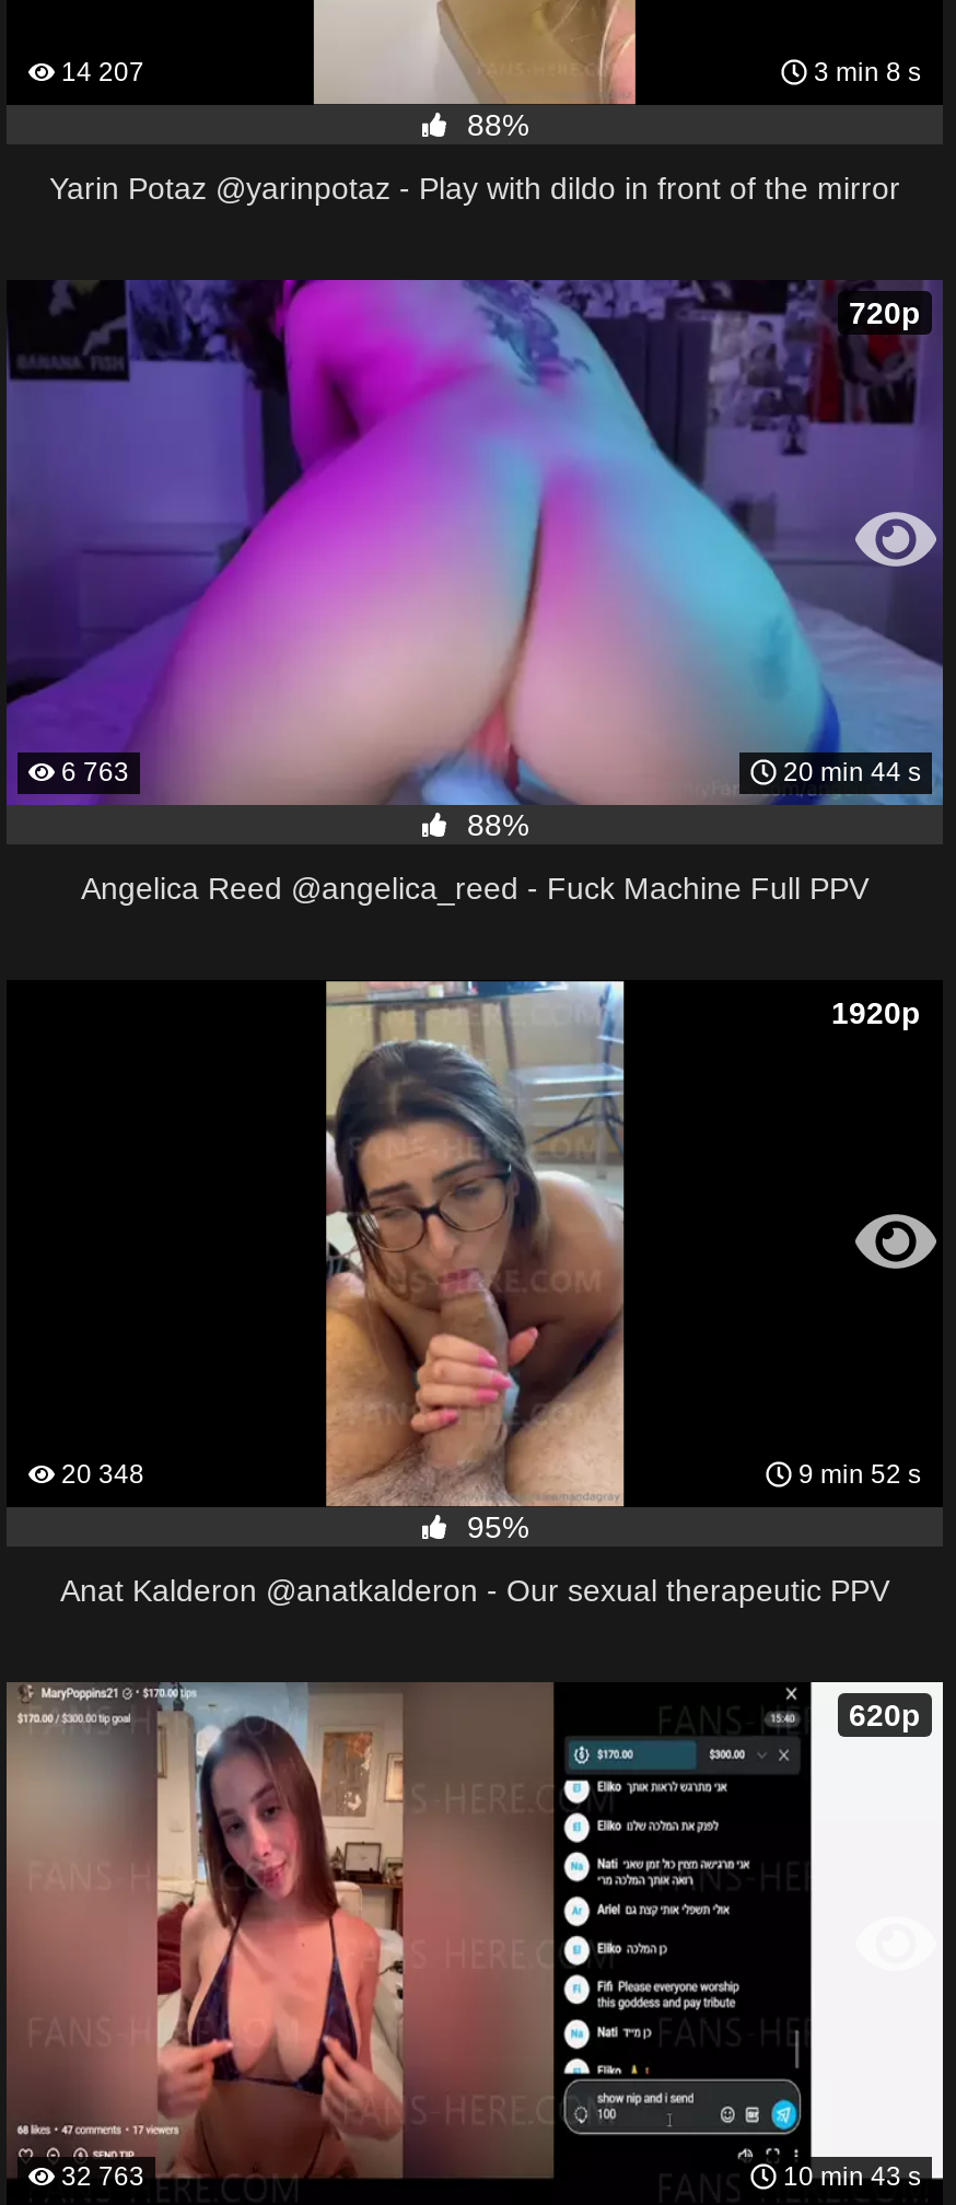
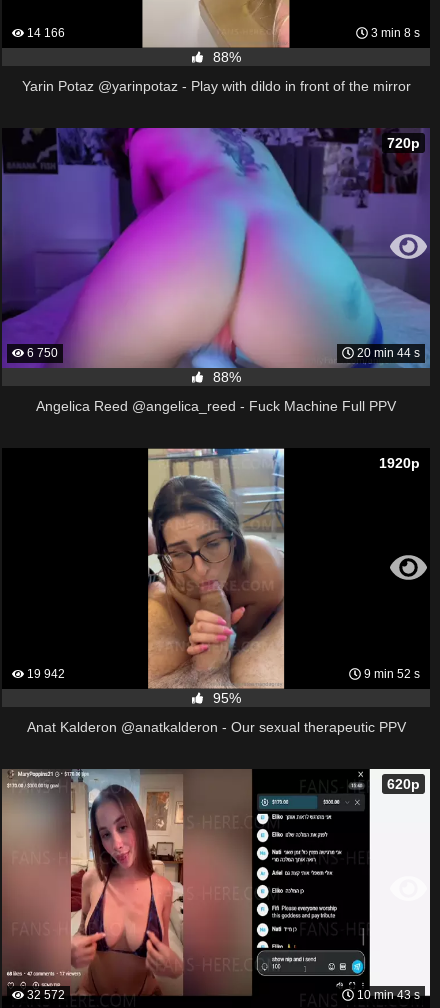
- 14 207
+ 14 166

- 6 763
+ 6 750

- 20 348
+ 19 942

- 32 763
+ 32 572
